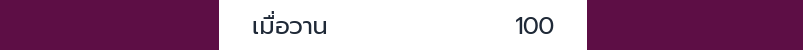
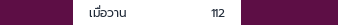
- 100
+ 112
